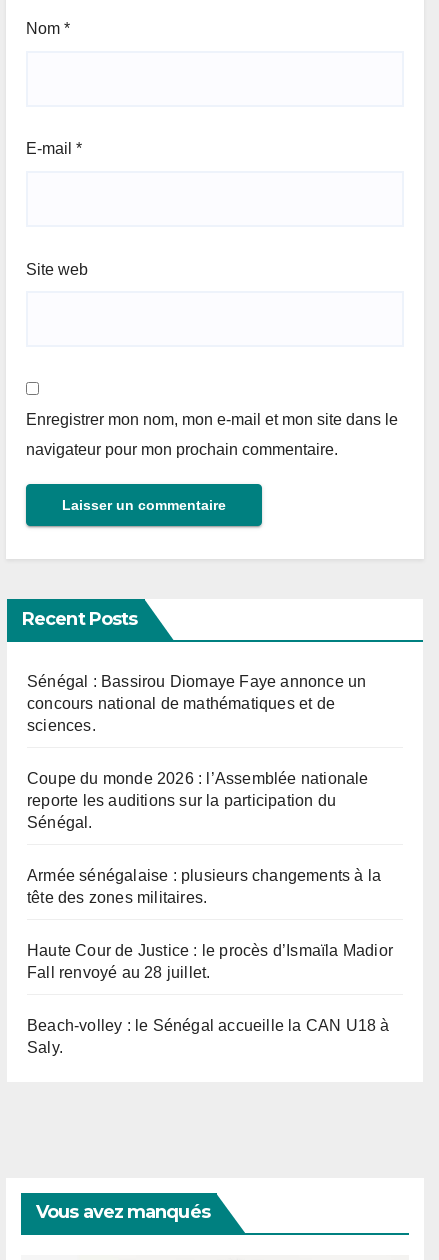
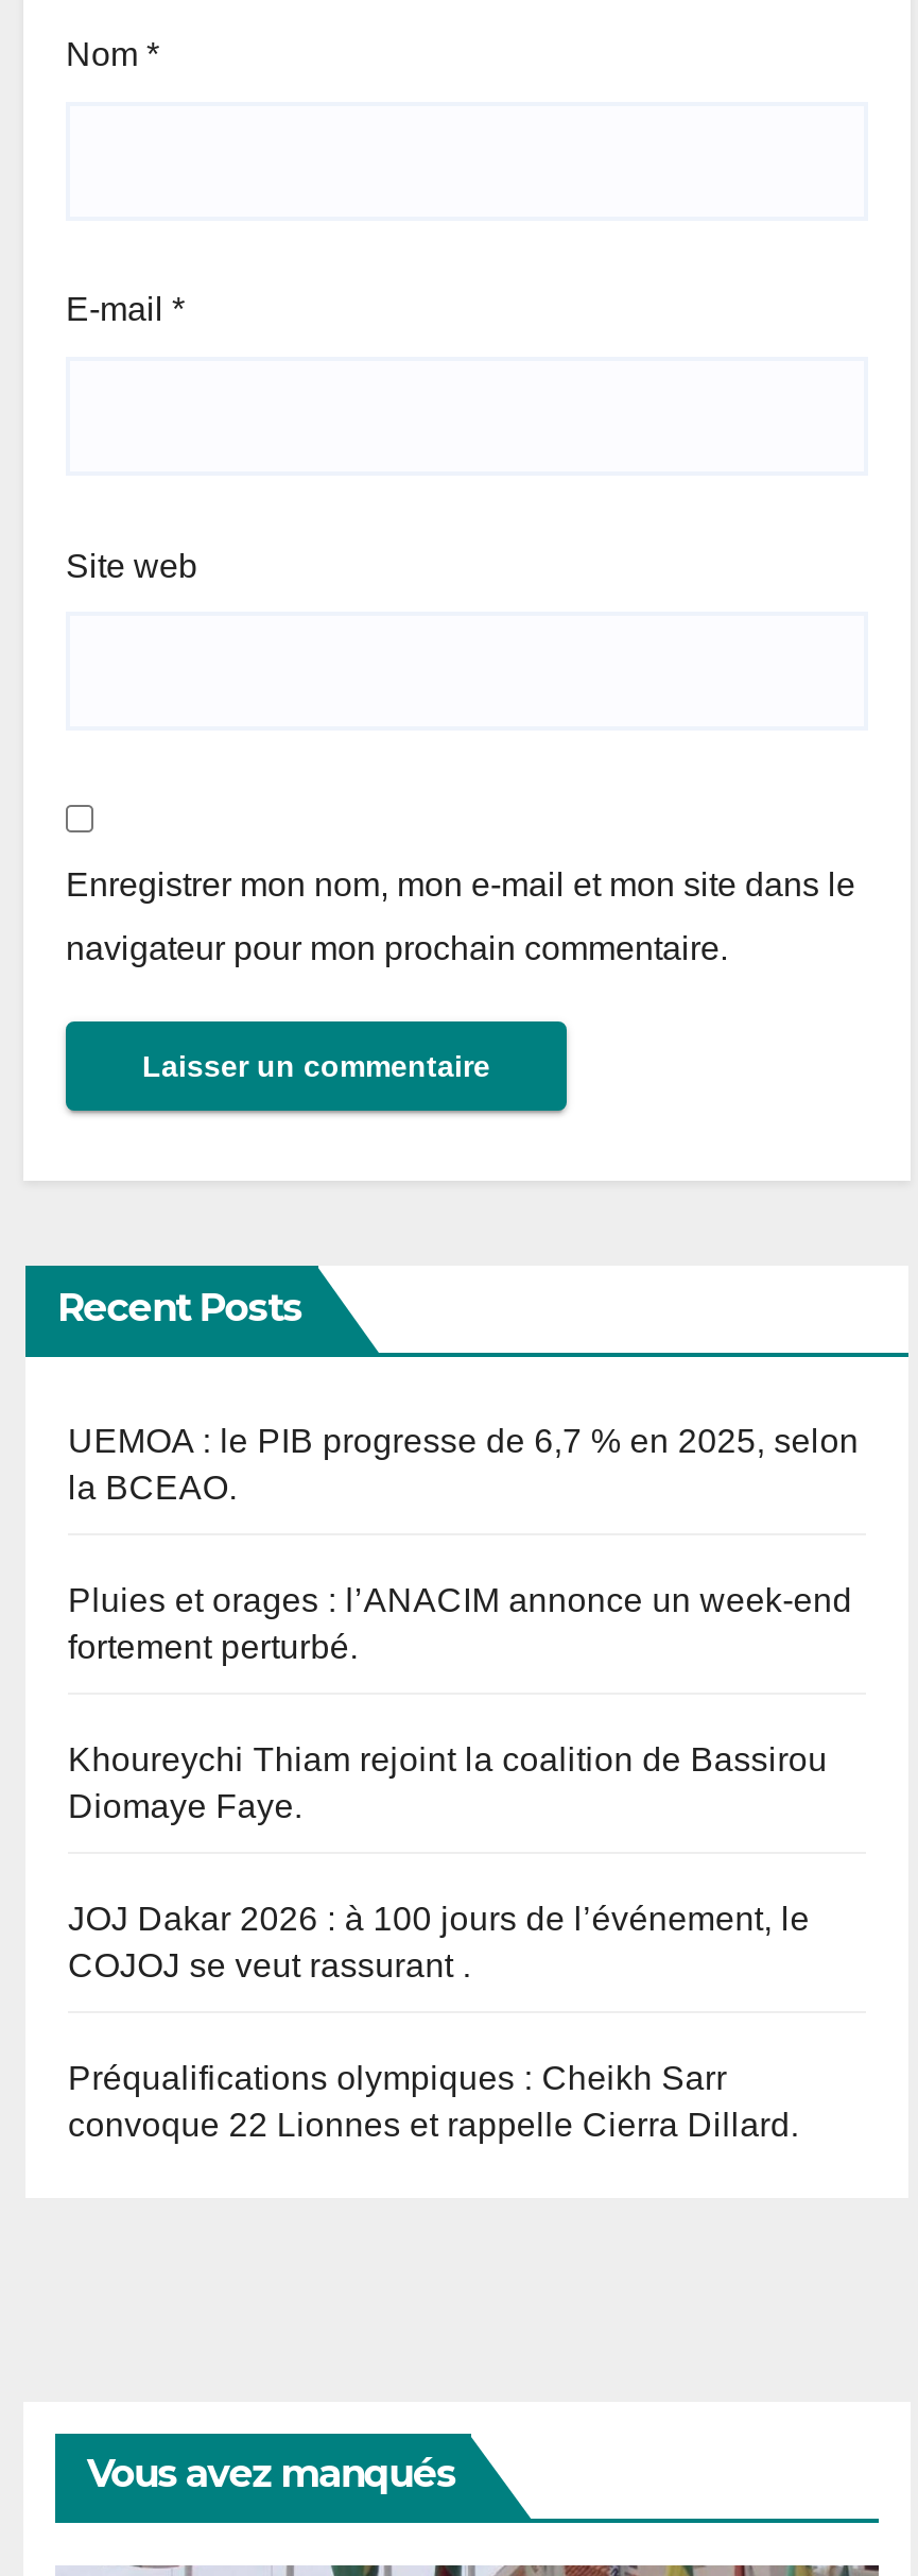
- Sénégal : Bassirou Diomaye Faye annonce un
- concours national de mathématiques et de
- sciences.
+ UEMOA : le PIB progresse de 6,7 % en 2025, selon
+ la BCEAO.

- Coupe du monde 2026 : l’Assemblée nationale
- reporte les auditions sur la participation du
- Sénégal.
+ Pluies et orages : l’ANACIM annonce un week-end
+ fortement perturbé.

- Armée sénégalaise : plusieurs changements à la
- tête des zones militaires.
+ Khoureychi Thiam rejoint la coalition de Bassirou
+ Diomaye Faye.

- Haute Cour de Justice : le procès d’Ismaïla Madior
- Fall renvoyé au 28 juillet.
+ JOJ Dakar 2026 : à 100 jours de l’événement, le
+ COJOJ se veut rassurant .

- Beach-volley : le Sénégal accueille la CAN U18 à
- Saly.
+ Préqualifications olympiques : Cheikh Sarr
+ convoque 22 Lionnes et rappelle Cierra Dillard.
